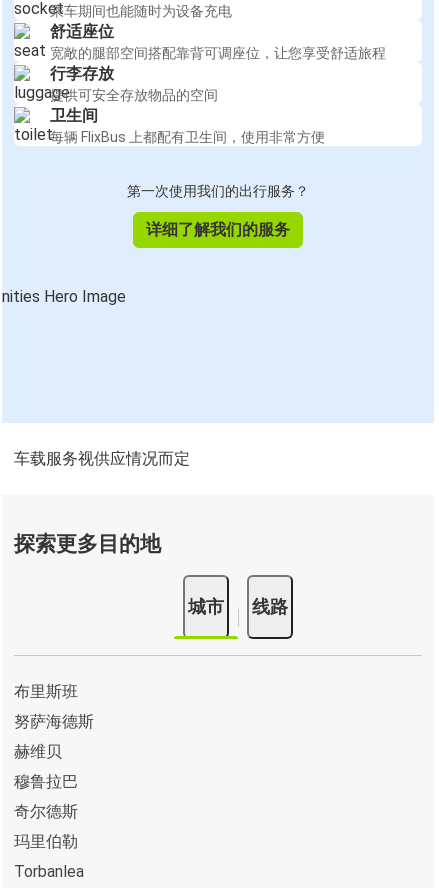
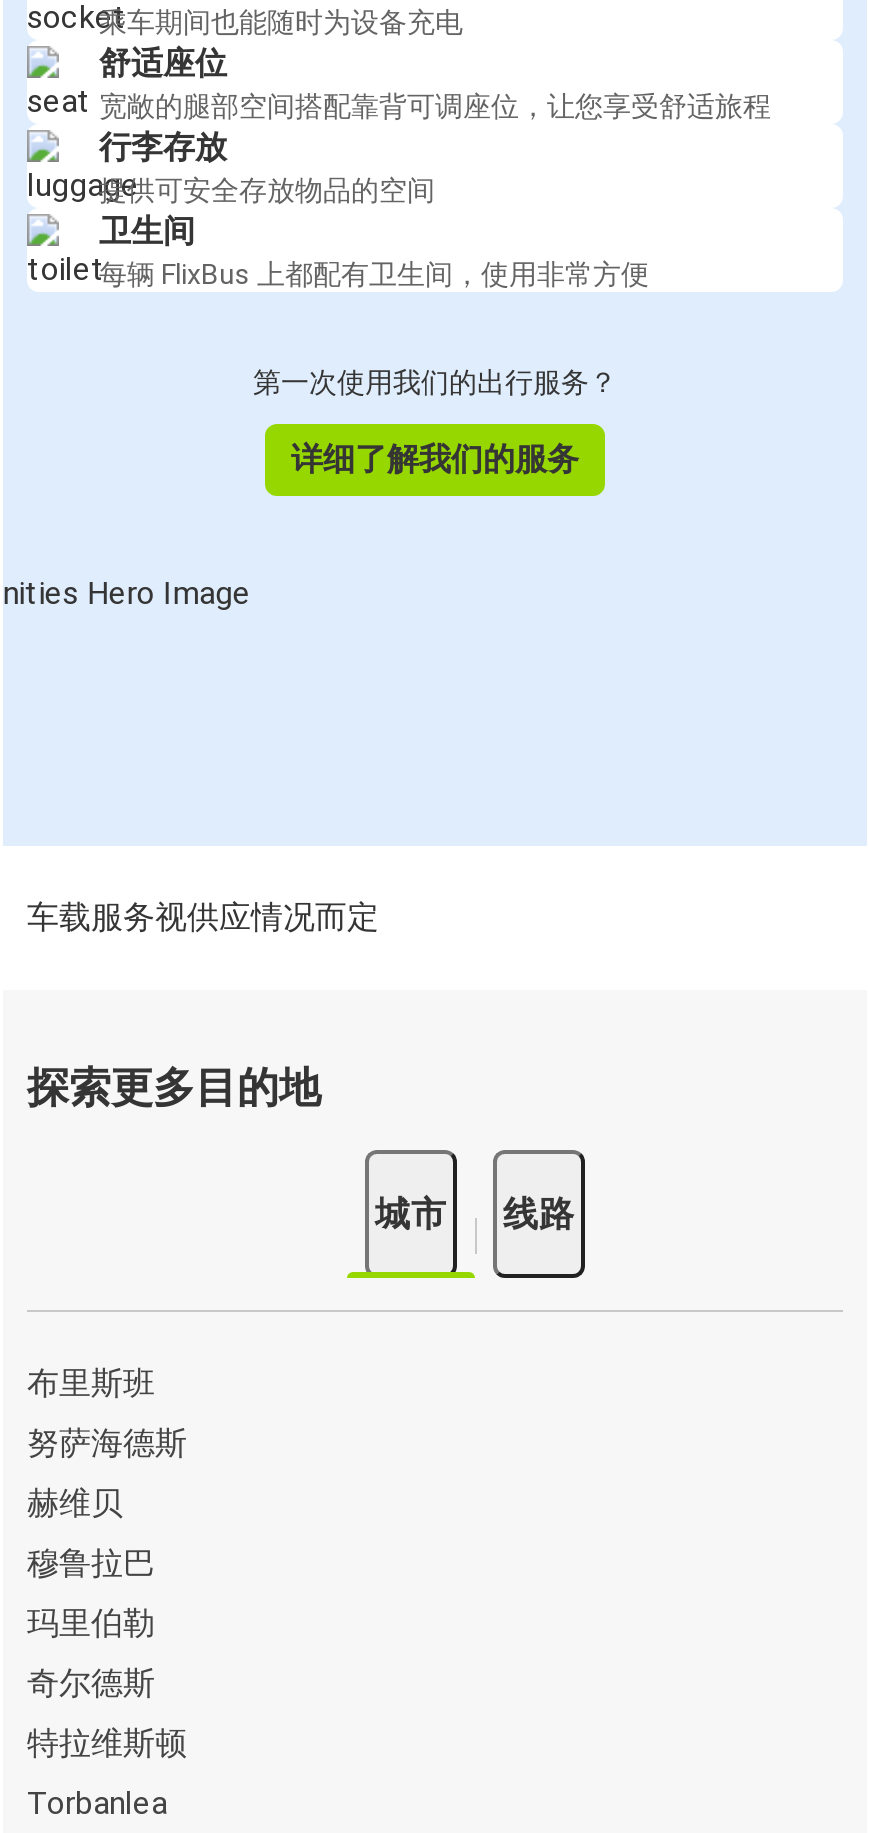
+ 特拉维斯顿

moved up: 玛里伯勒
